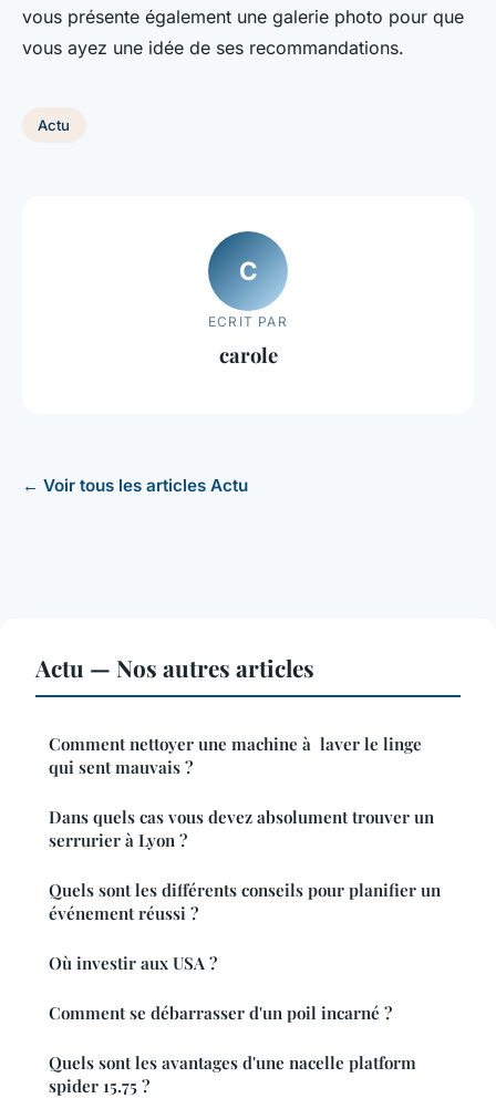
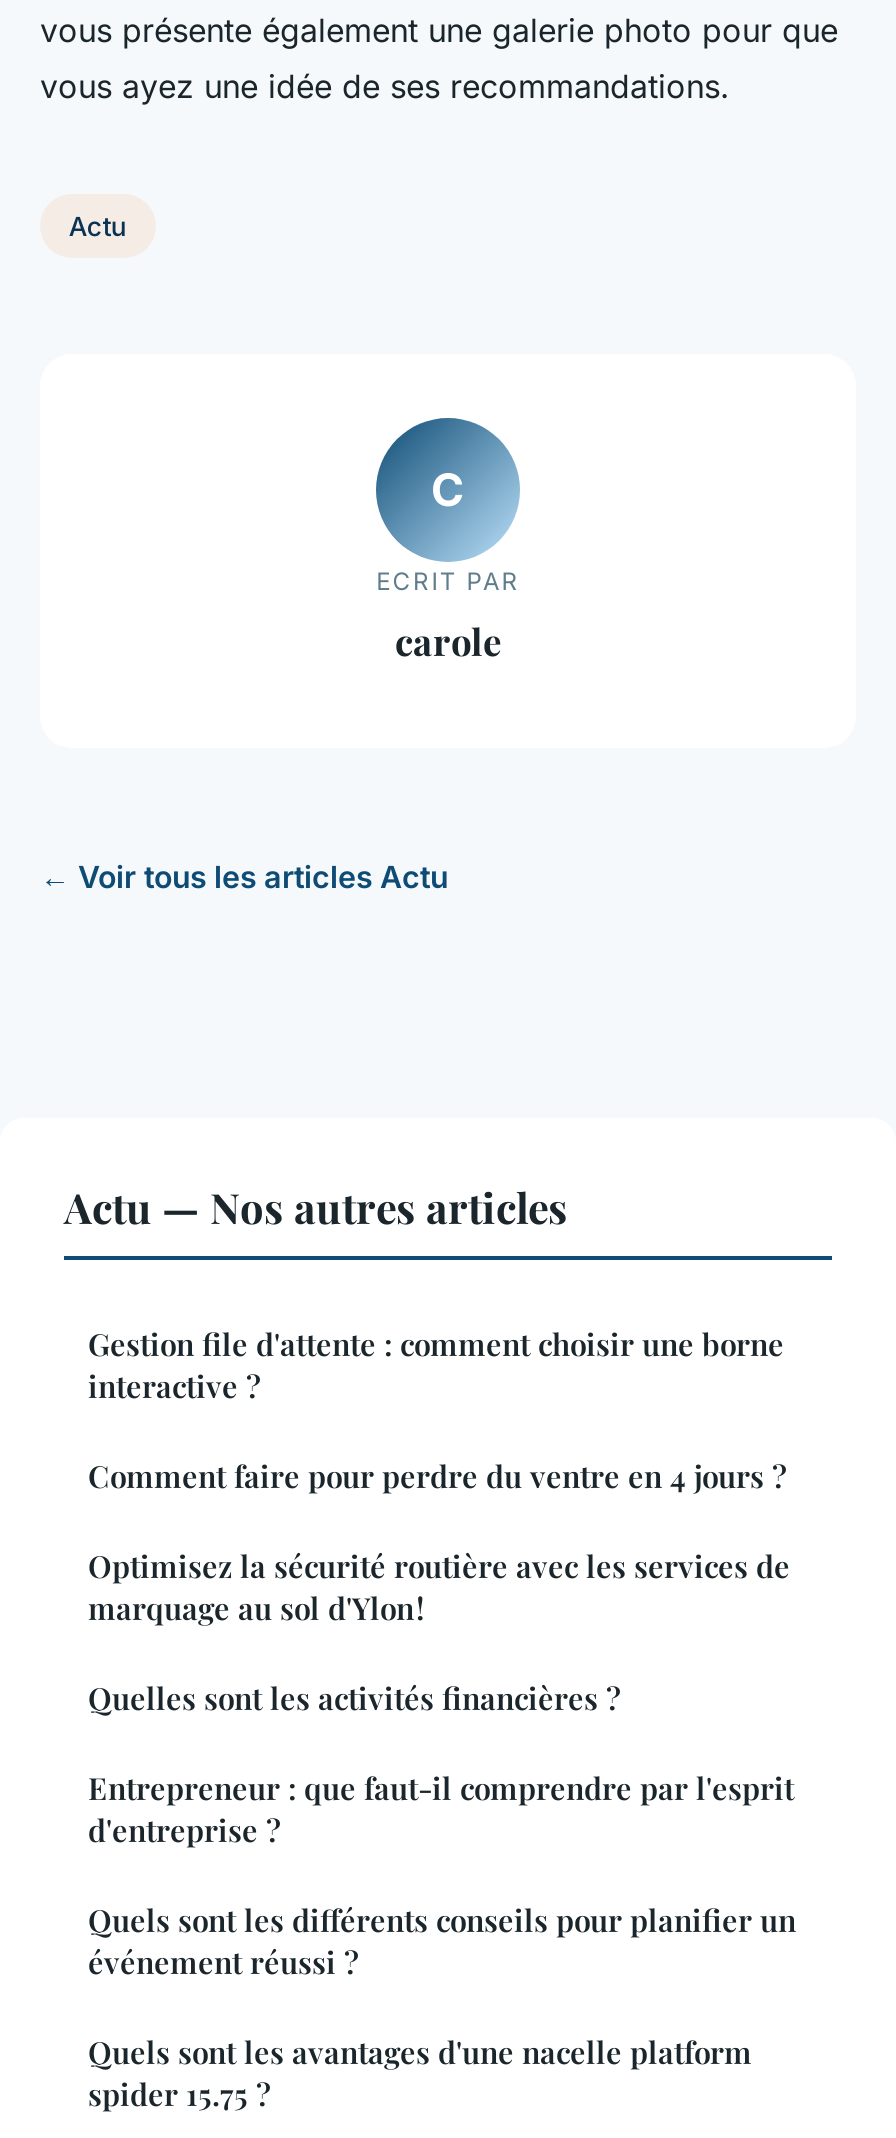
- Comment nettoyer une machine à laver le linge
- qui sent mauvais ?
- Dans quels cas vous devez absolument trouver un
- serrurier à Lyon ?
+ Gestion file d'attente : comment choisir une borne
+ interactive ?
+ Comment faire pour perdre du ventre en 4 jours ?
+ Optimisez la sécurité routière avec les services de
+ marquage au sol d'Ylon !
+ Quelles sont les activités financières ?
+ Entrepreneur : que faut-il comprendre par l'esprit
+ d'entreprise ?

moved down: Quels sont les différents conseils pour planifier un | événement réussi ?

- Où investir aux USA ?
- Comment se débarrasser d'un poil incarné ?
